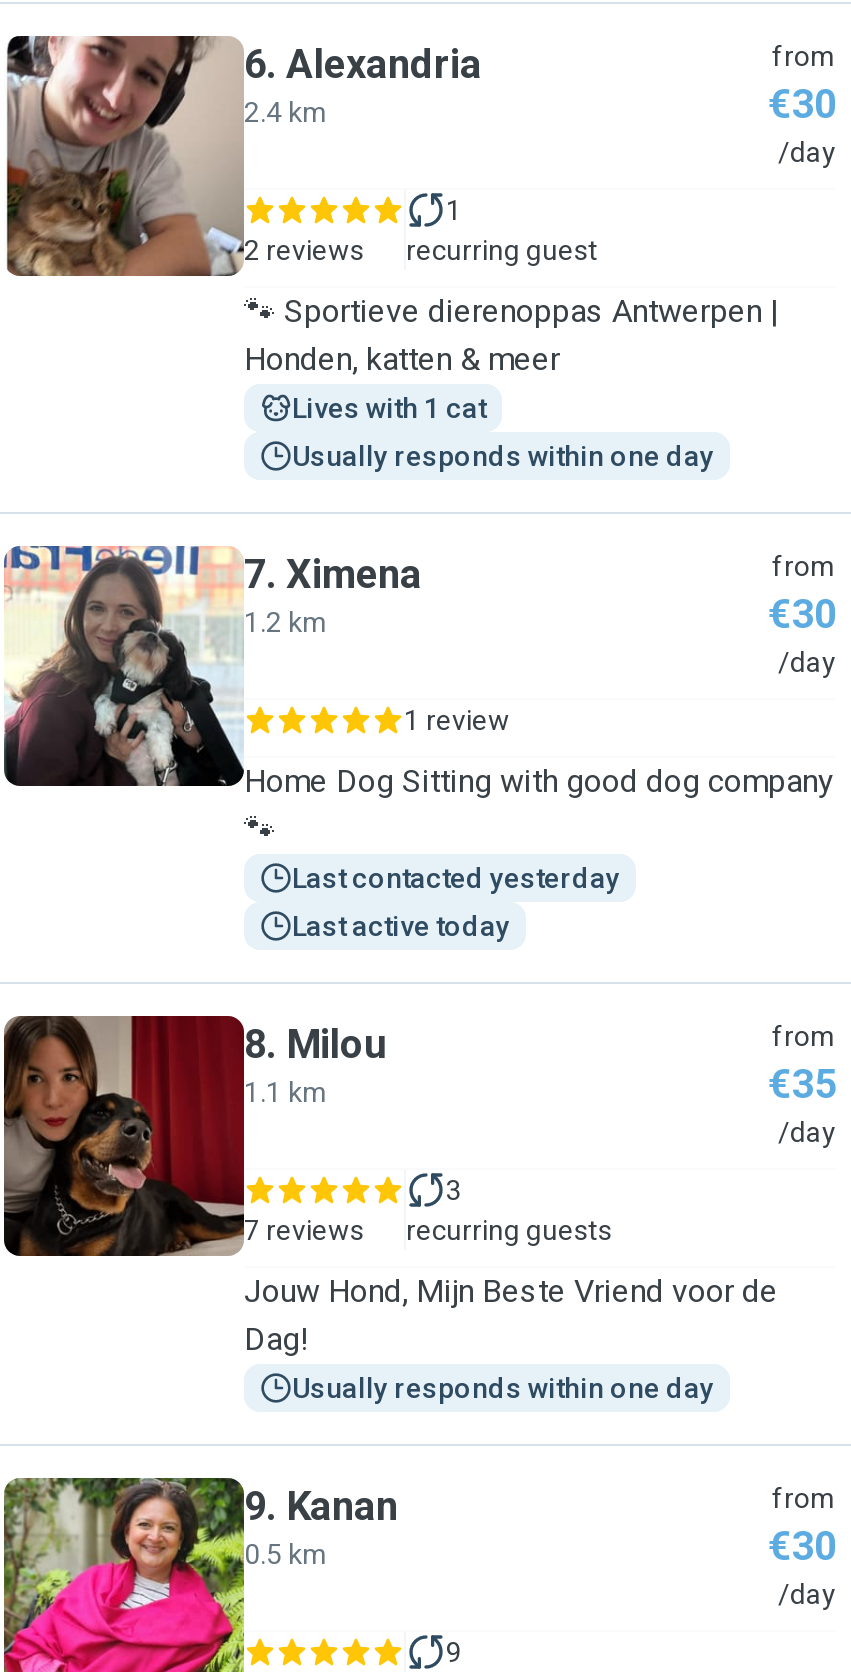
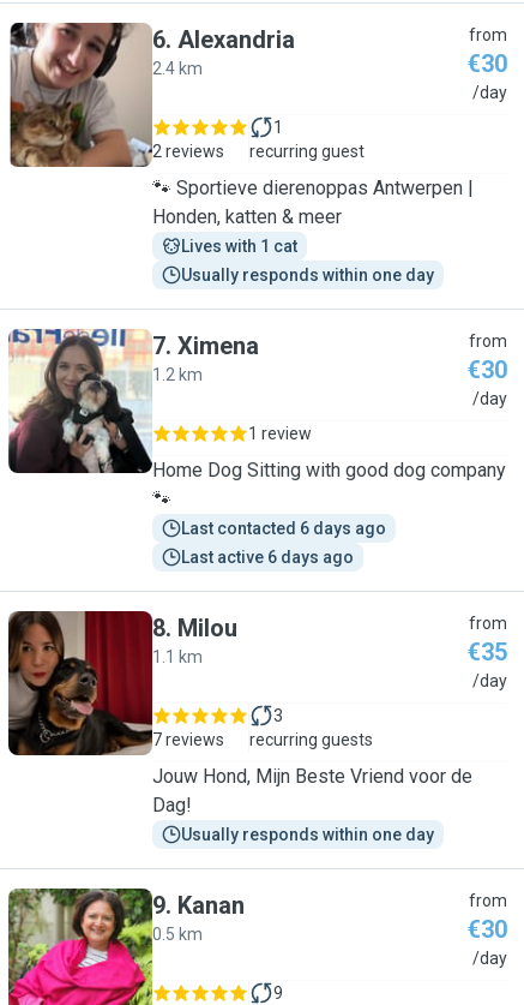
- Last contacted yesterday
+ Last contacted 6 days ago

- Last active today
+ Last active 6 days ago
